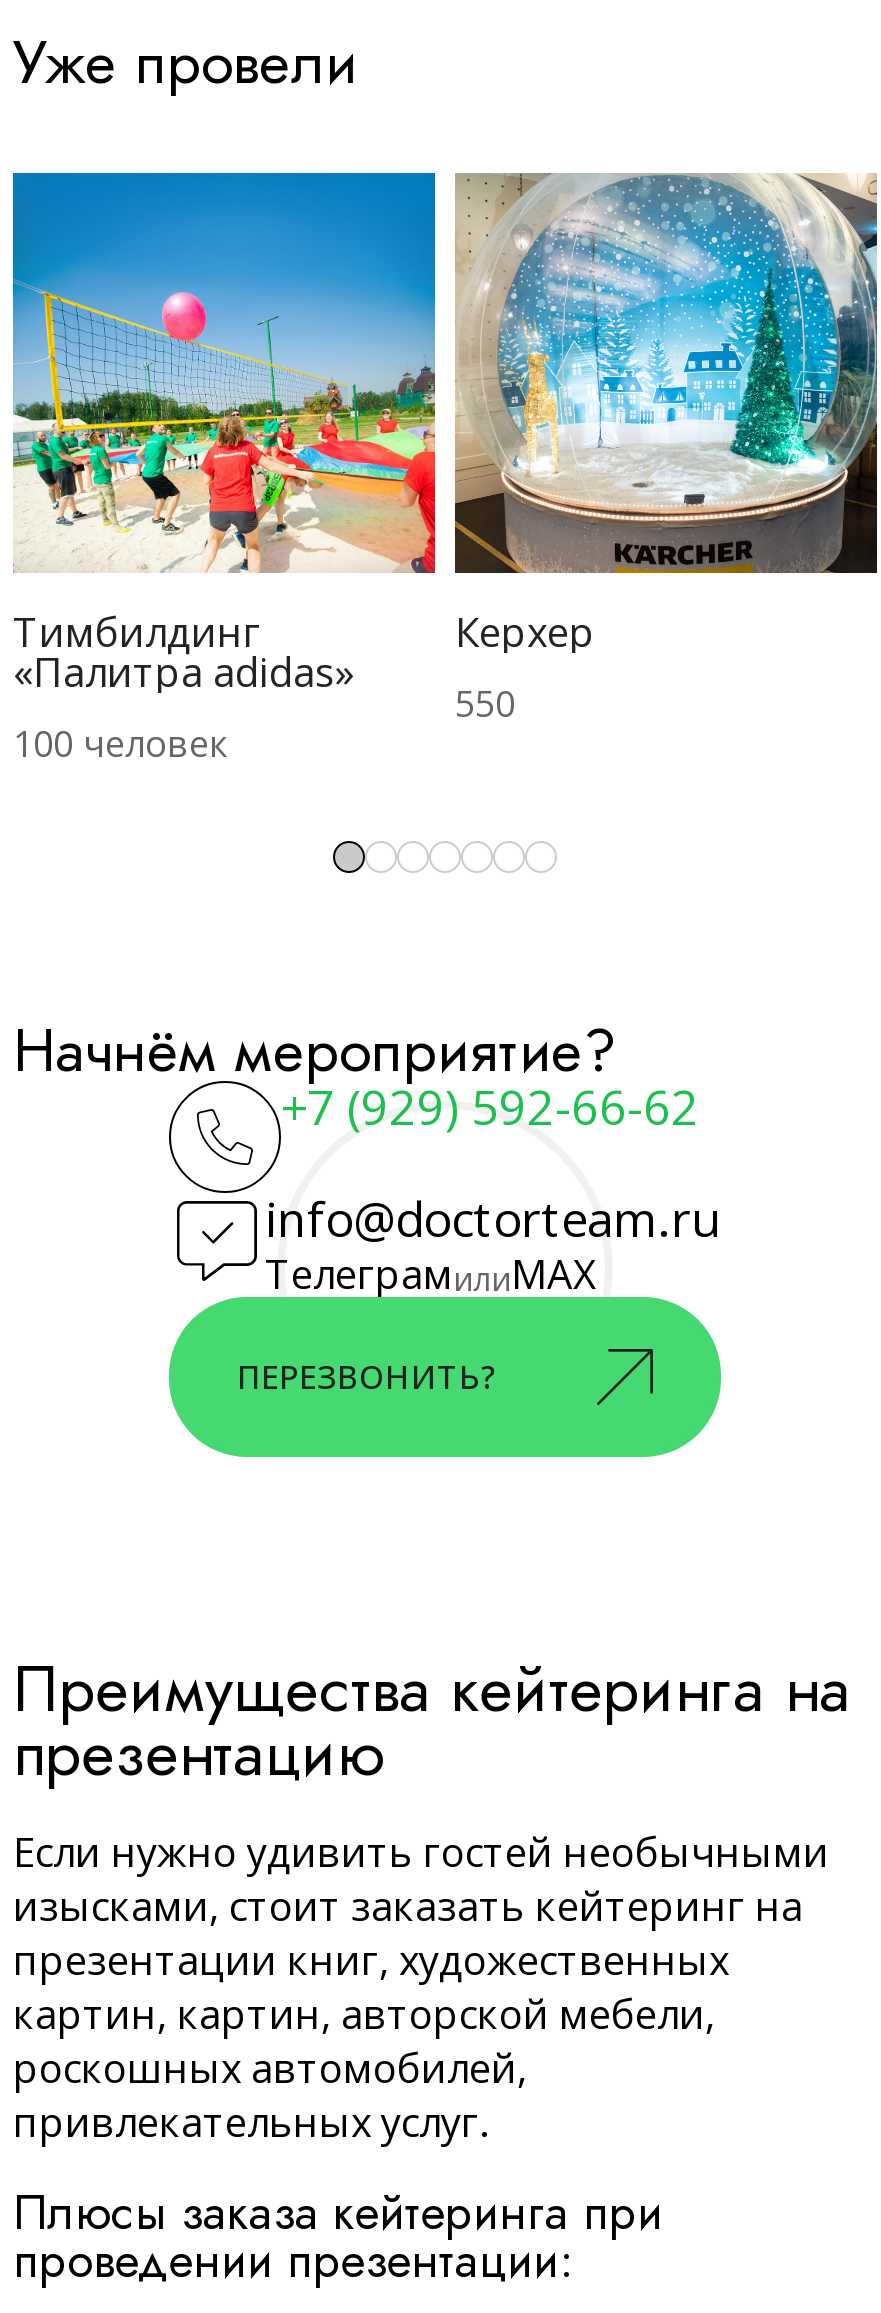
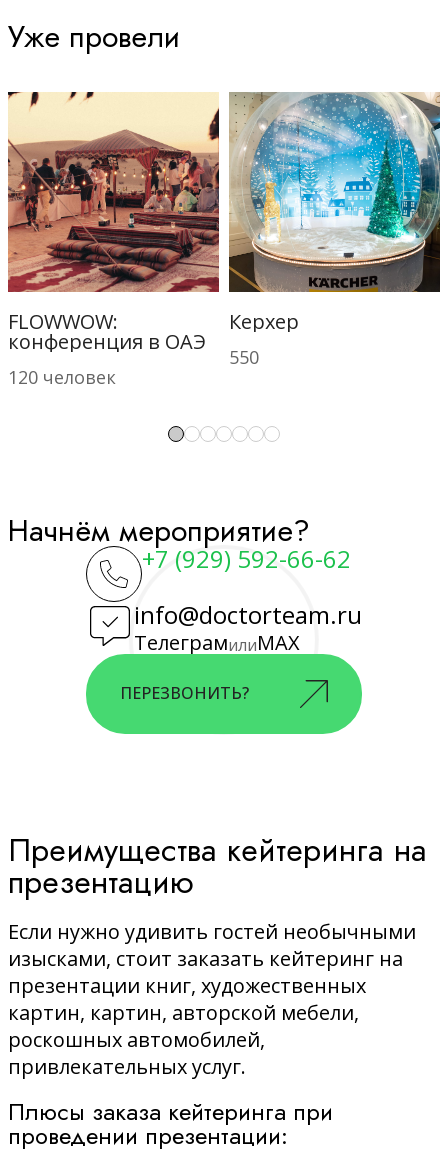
- [image]
- Тимбилдинг
- «Палитра adidas»
- 100 человек
+ [image]
+ FLOWWOW:
+ конференция в ОАЭ
+ 120 человек
